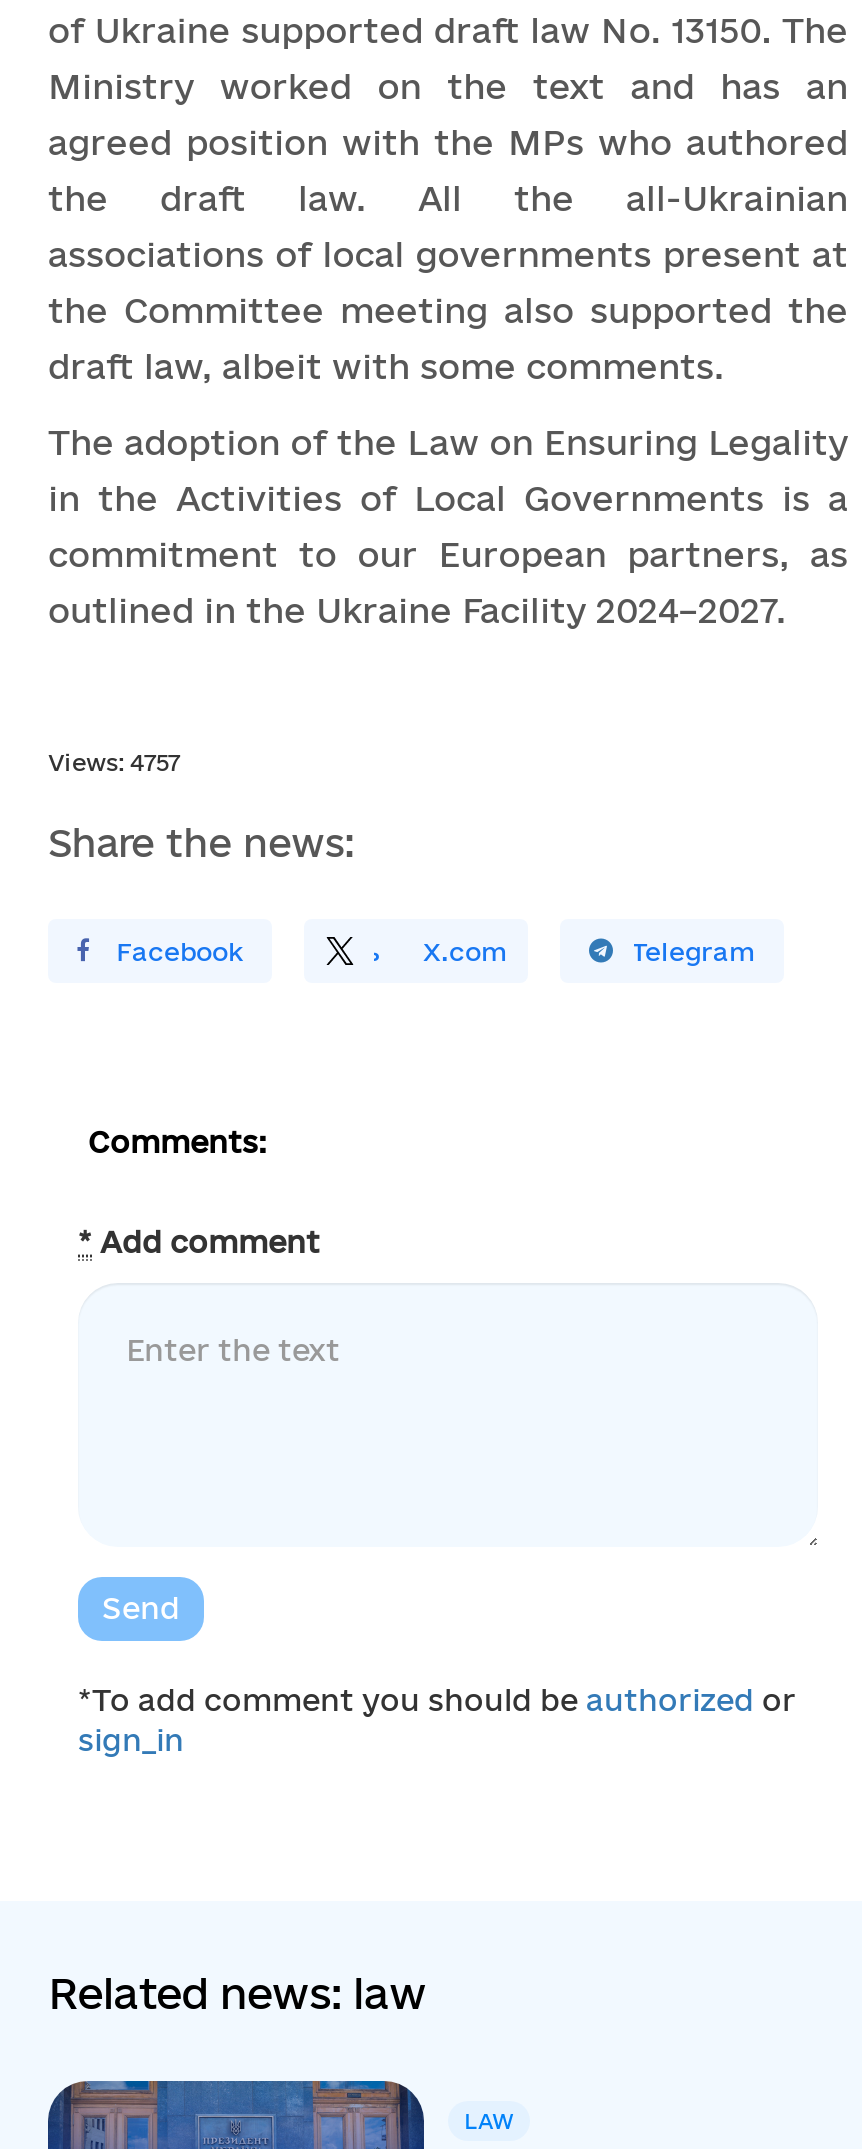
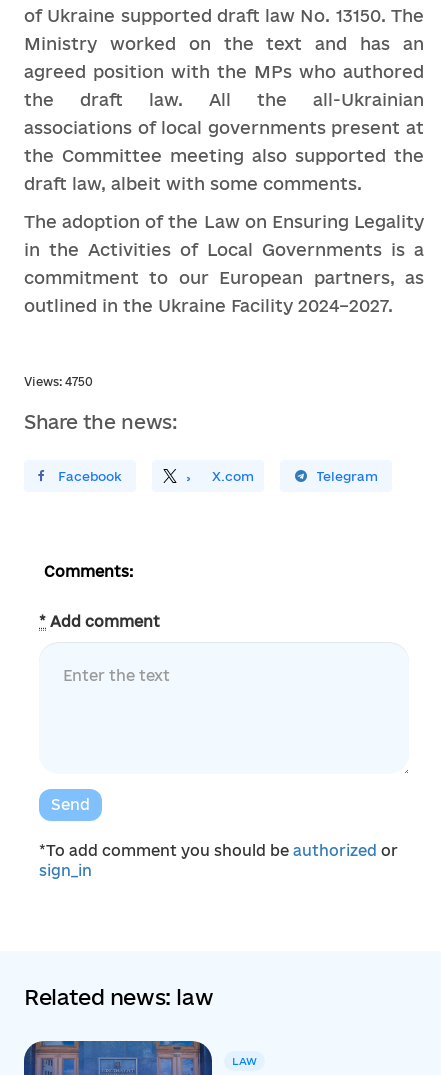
- Views: 4757
+ Views: 4750
